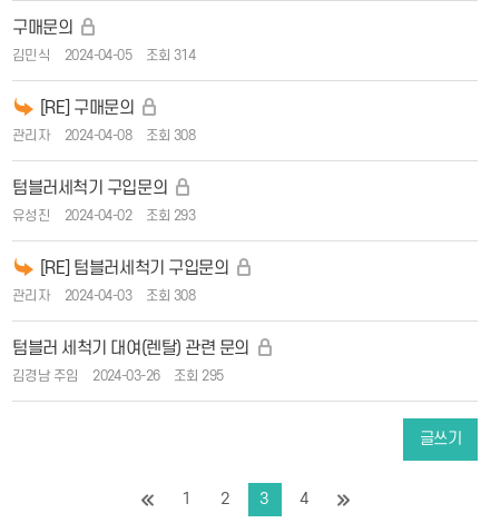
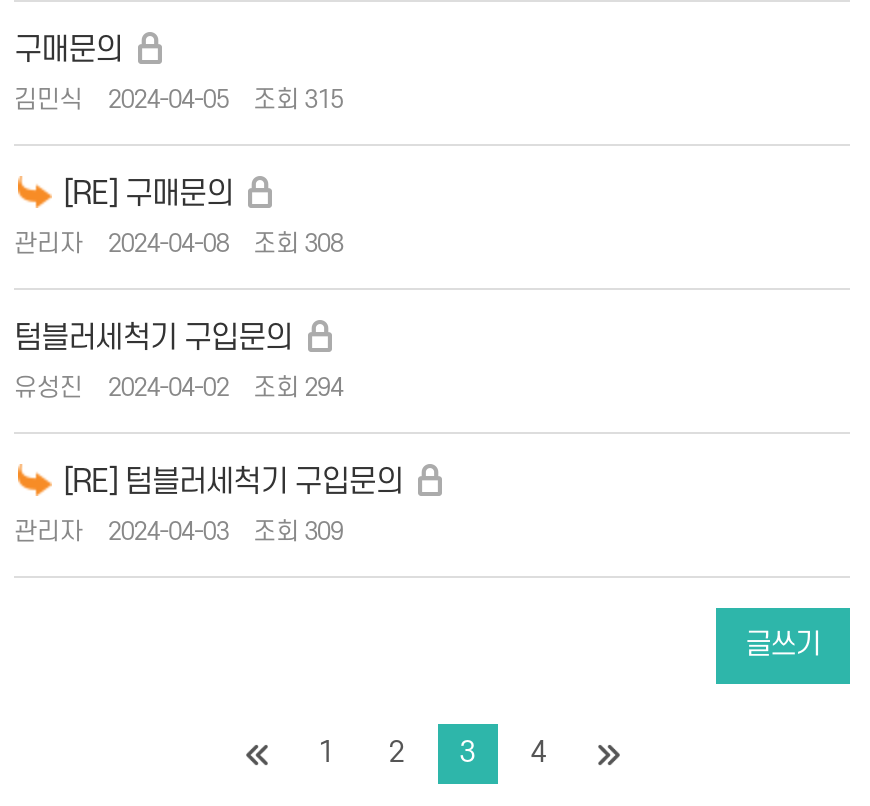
- 김민식 2024-04-05 조회 314
+ 김민식 2024-04-05 조회 315

- 유성진 2024-04-02 조회 293
+ 유성진 2024-04-02 조회 294

- 조회 308
- 텀블러 세척기 대여(렌탈) 관련 문의
- 김경남 주임
- 2024-03-26
- 조회 295
+ 조회 309
